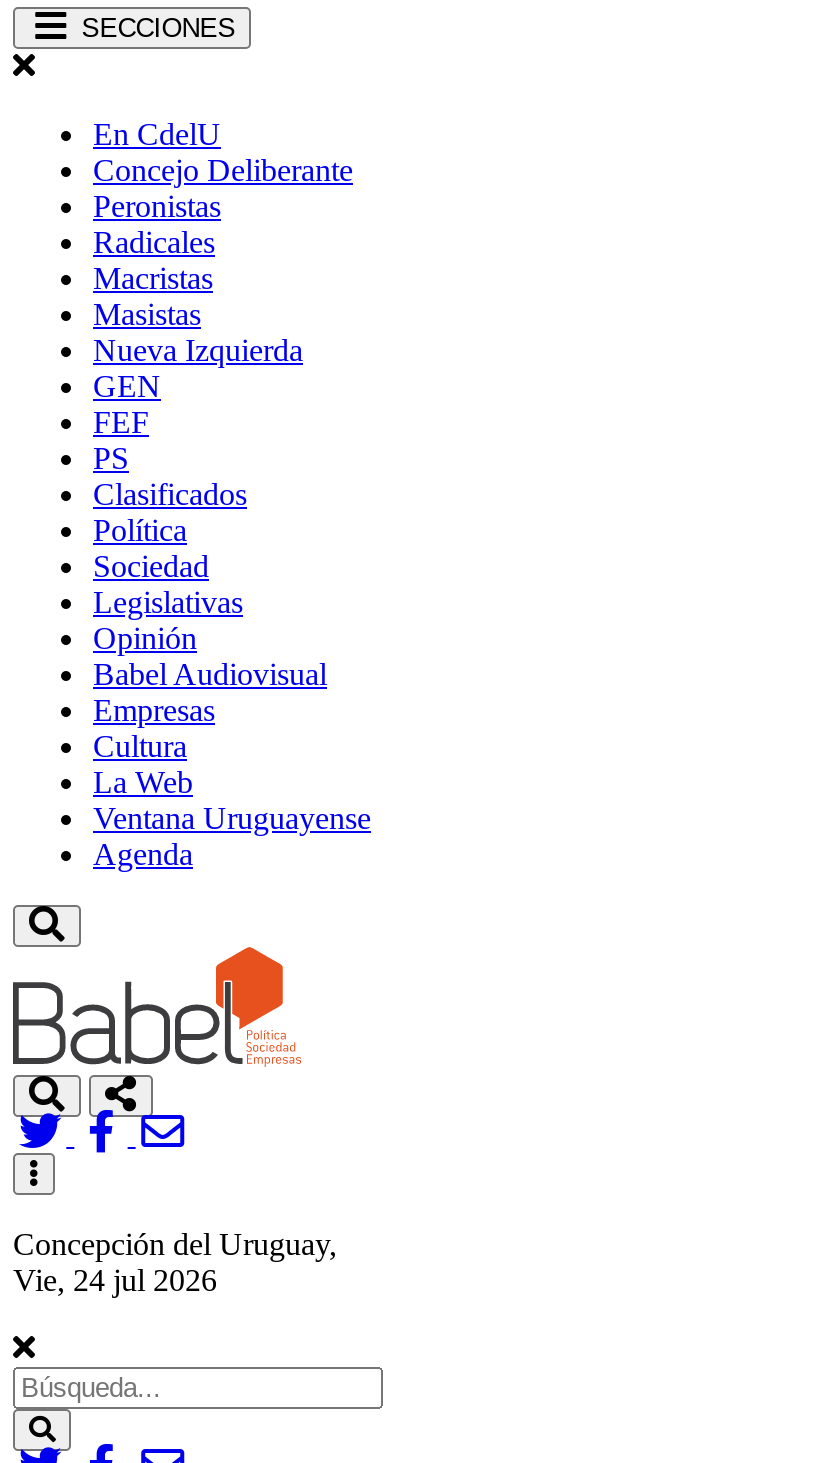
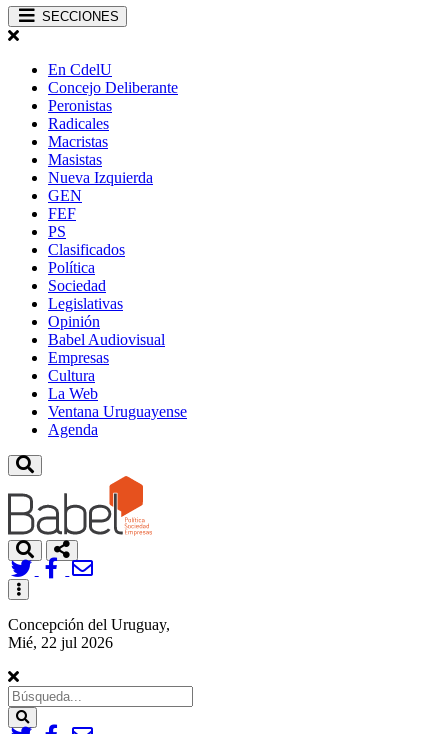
- Vie, 24 jul 2026
+ Mié, 22 jul 2026
